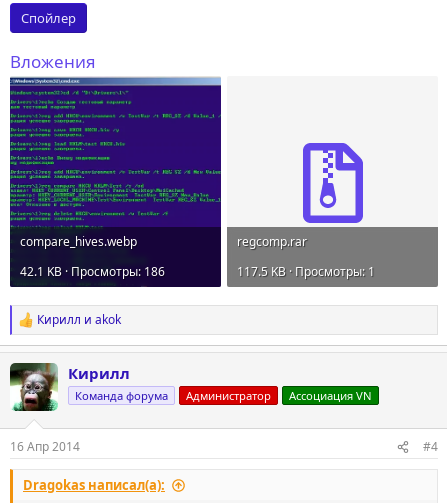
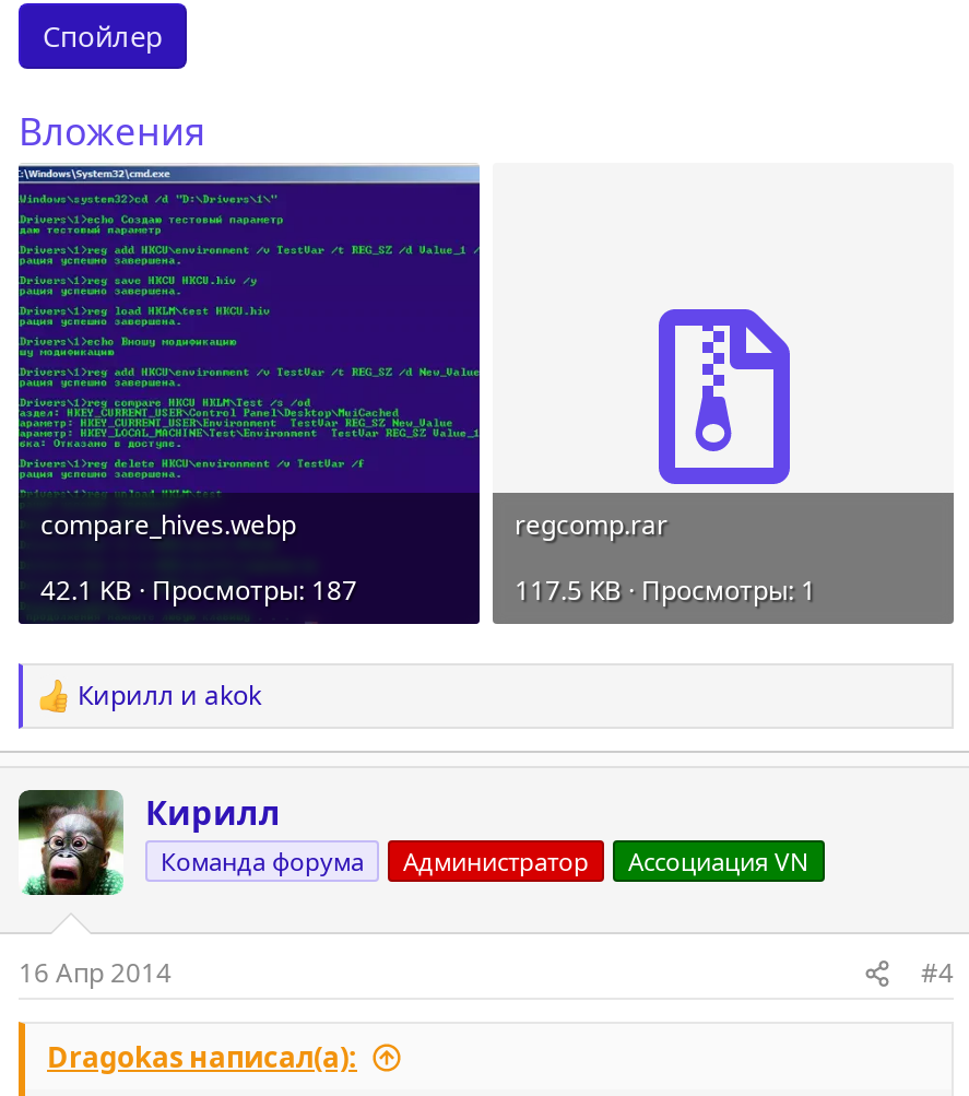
- 42.1 KB · Просмотры: 186
+ 42.1 KB · Просмотры: 187
